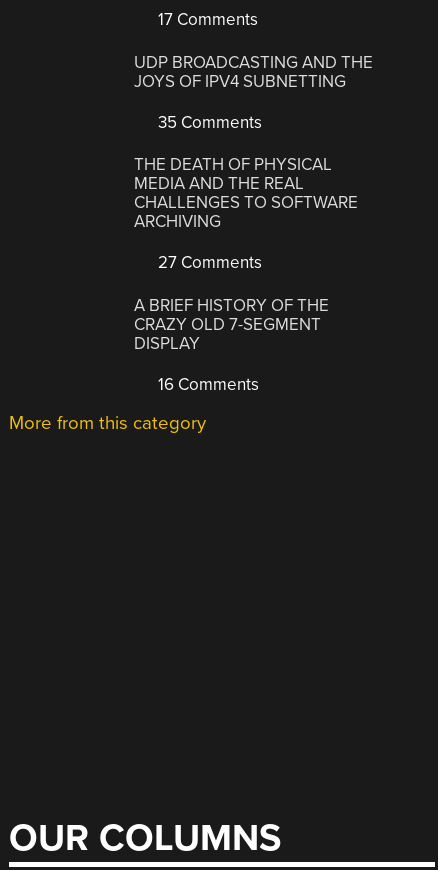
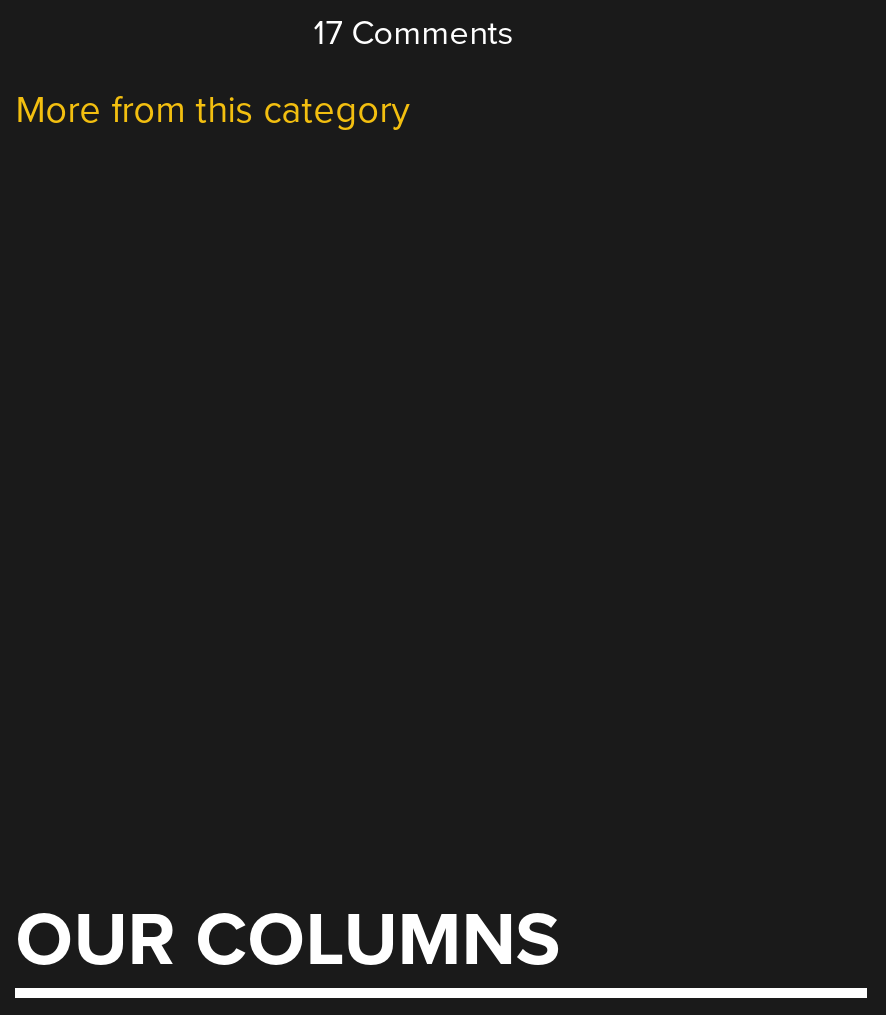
- UDP BROADCASTING AND THE
- JOYS OF IPV4 SUBNETTING
- 35 Comments
- THE DEATH OF PHYSICAL
- MEDIA AND THE REAL
- CHALLENGES TO SOFTWARE
- ARCHIVING
- 27 Comments
- A BRIEF HISTORY OF THE
- CRAZY OLD 7-SEGMENT
- DISPLAY
- 16 Comments
